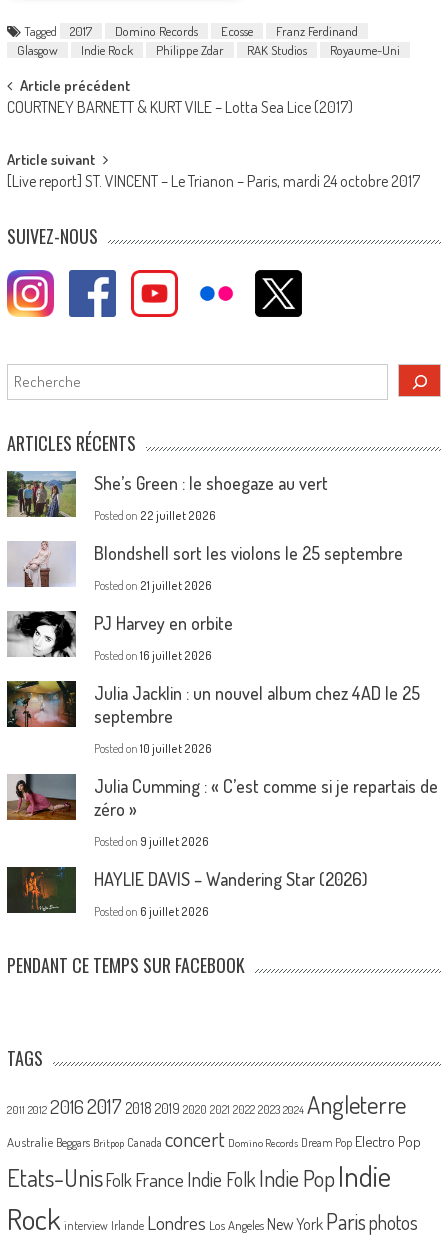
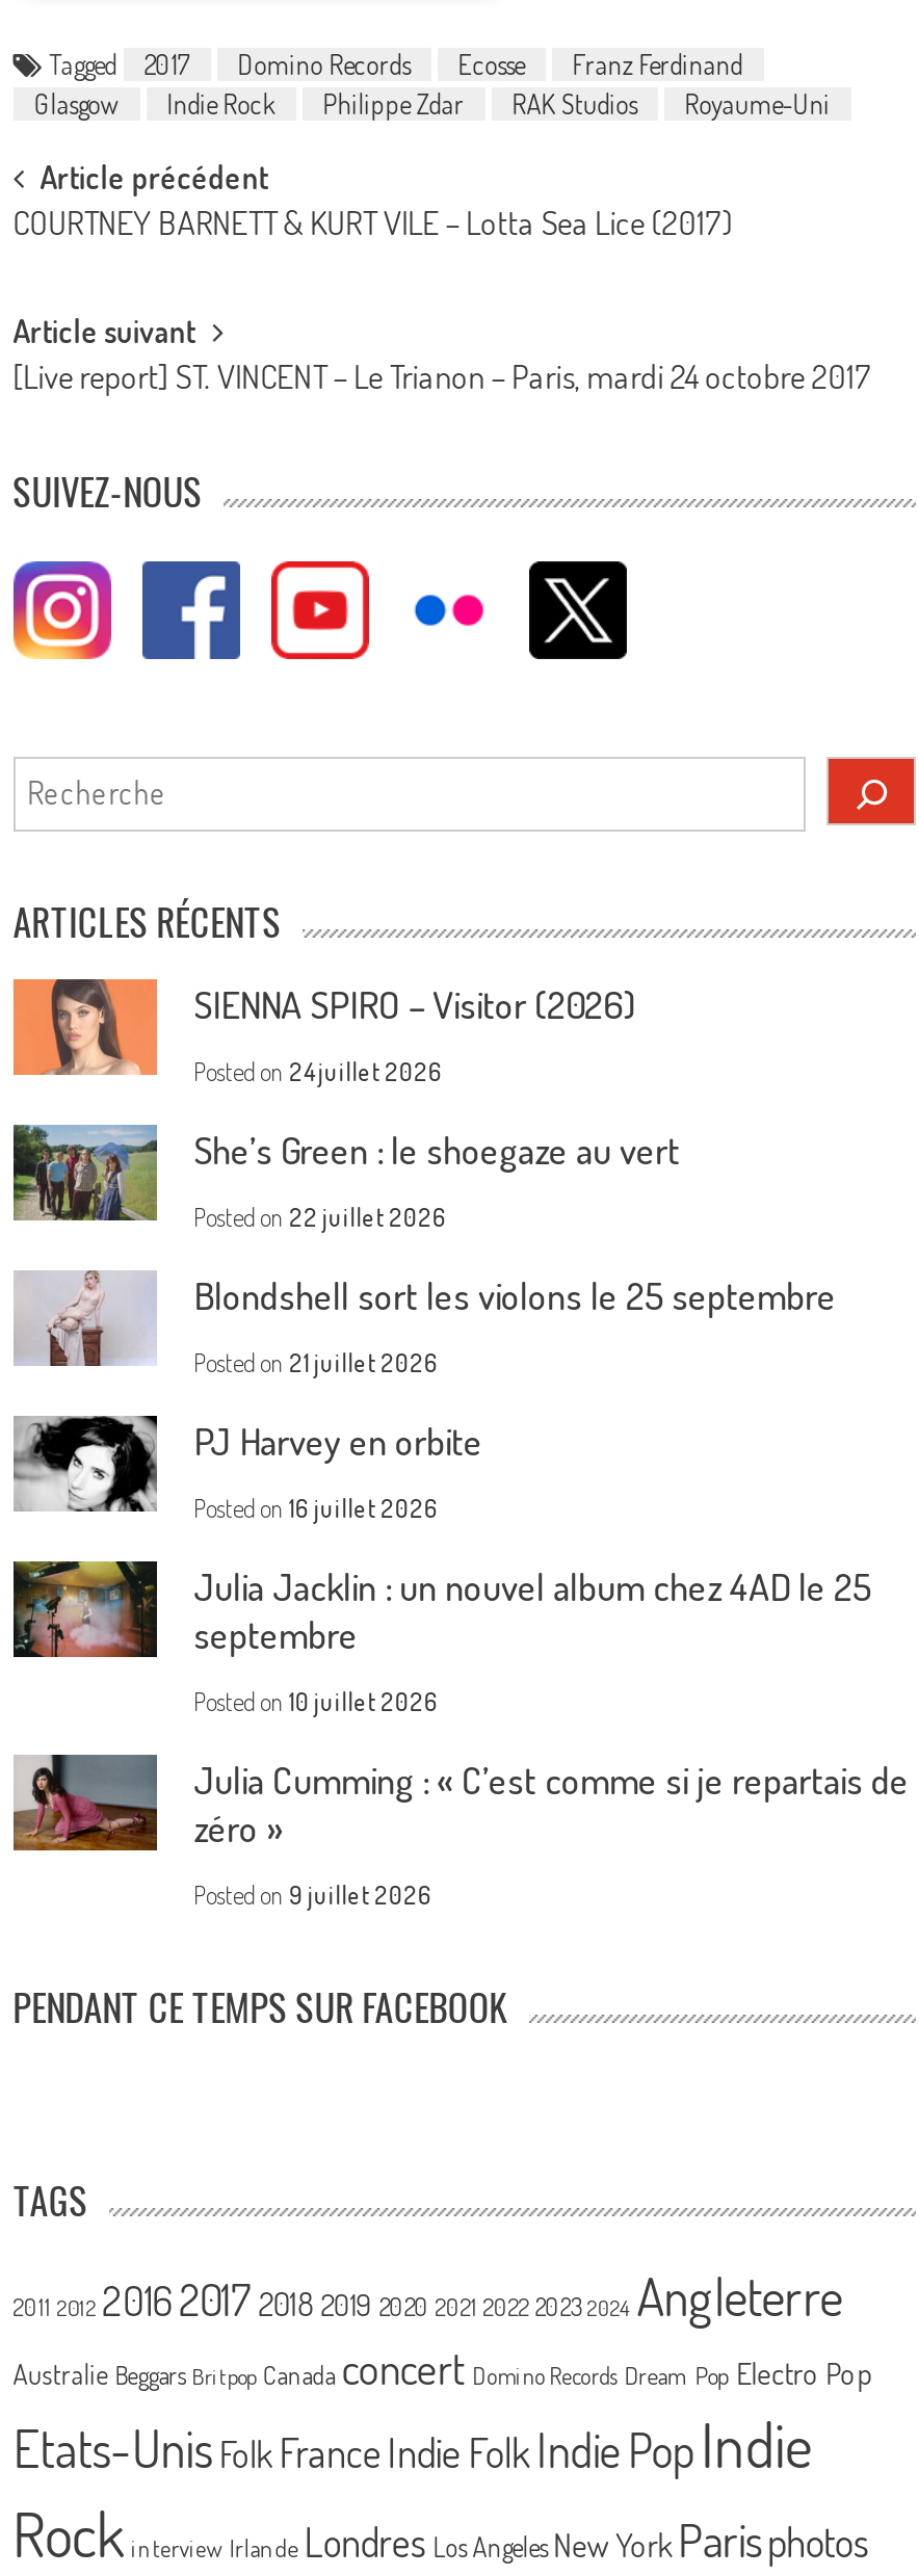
+ [image]
+ SIENNA SPIRO – Visitor (2026)
+ Posted on 24 juillet 2026

moved down: [image] | She’s Green : le shoegaze au vert | Posted on 22 juillet 2026 | ... | zéro » | Posted on 9 juillet 2026

- [image]
- HAYLIE DAVIS – Wandering Star (2026)
- Posted on 6 juillet 2026
